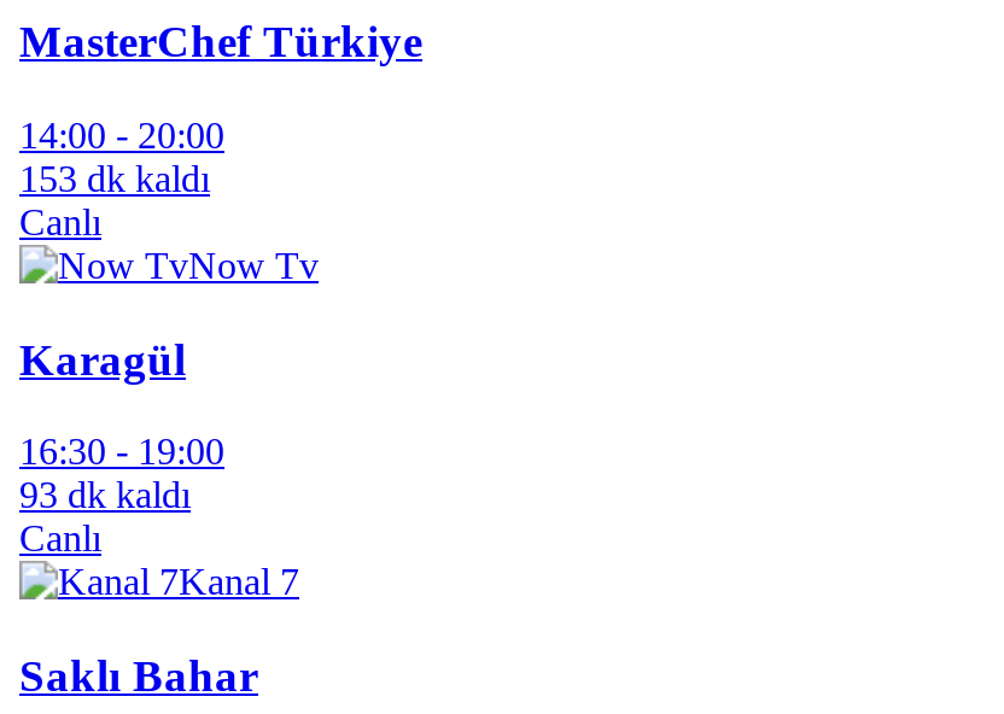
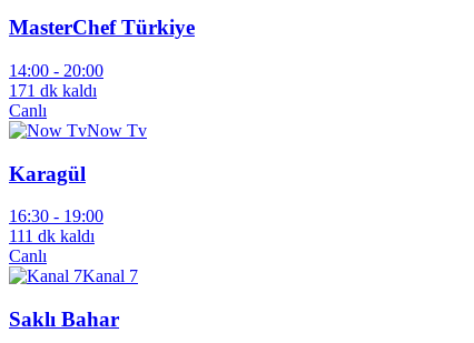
- 153 dk kaldı
+ 171 dk kaldı

- 93 dk kaldı
+ 111 dk kaldı
